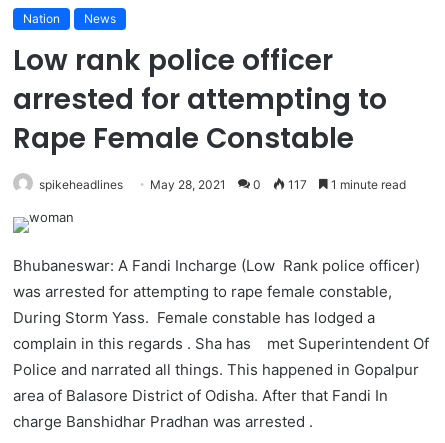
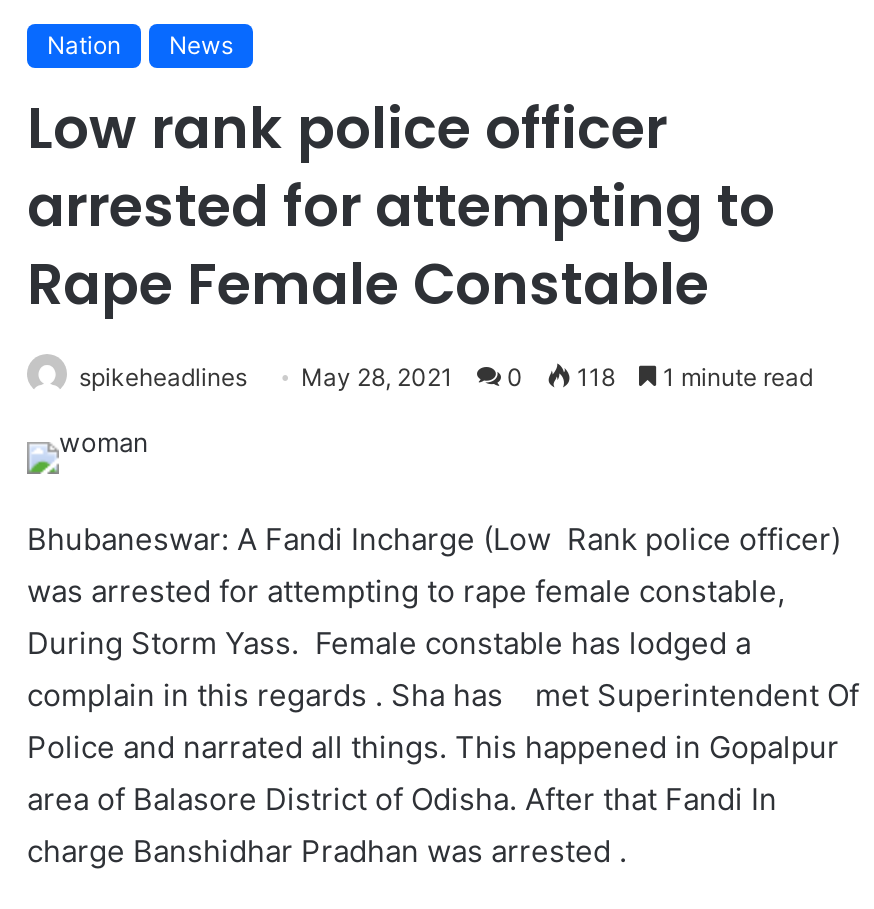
- spikeheadlines May 28, 2021 0 117 1 minute read
+ spikeheadlines May 28, 2021 0 118 1 minute read
